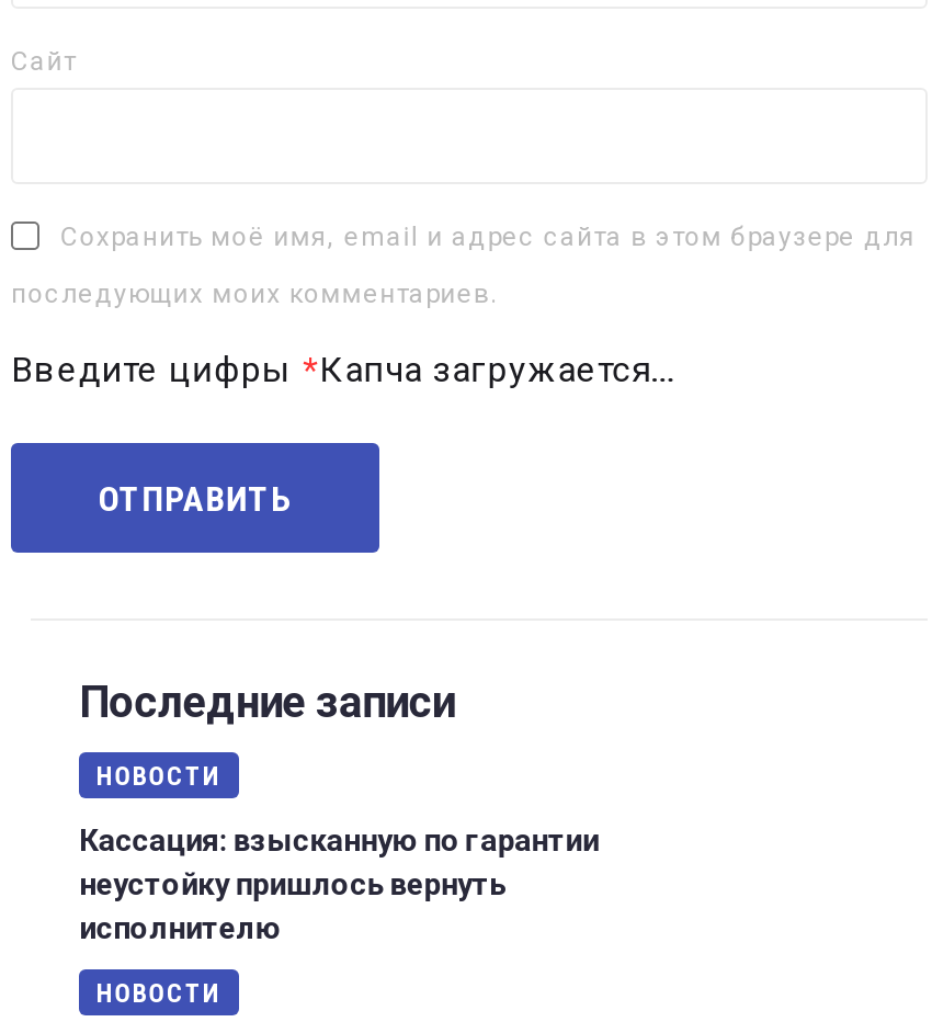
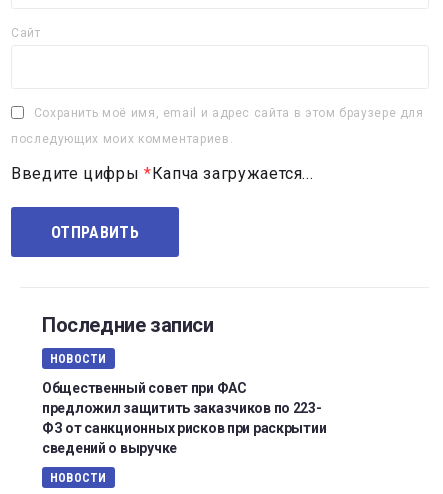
- Кассация: взысканную по гарантии
- неустойку пришлось вернуть
- исполнителю
+ Общественный совет при ФАС
+ предложил защитить заказчиков по 223-
+ ФЗ от санкционных рисков при раскрытии
+ сведений о выручке
